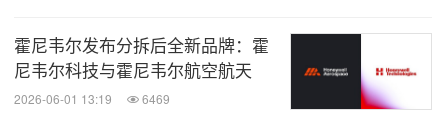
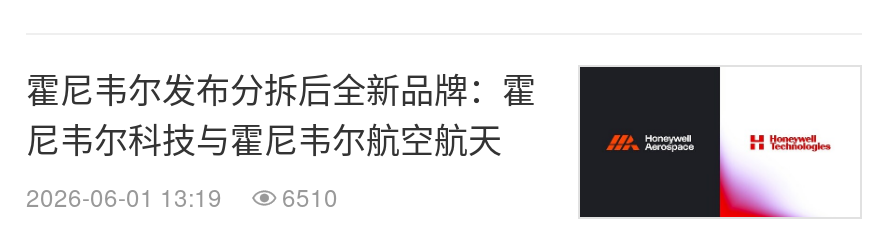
- 2026-06-01 13:19 6469
+ 2026-06-01 13:19 6510
